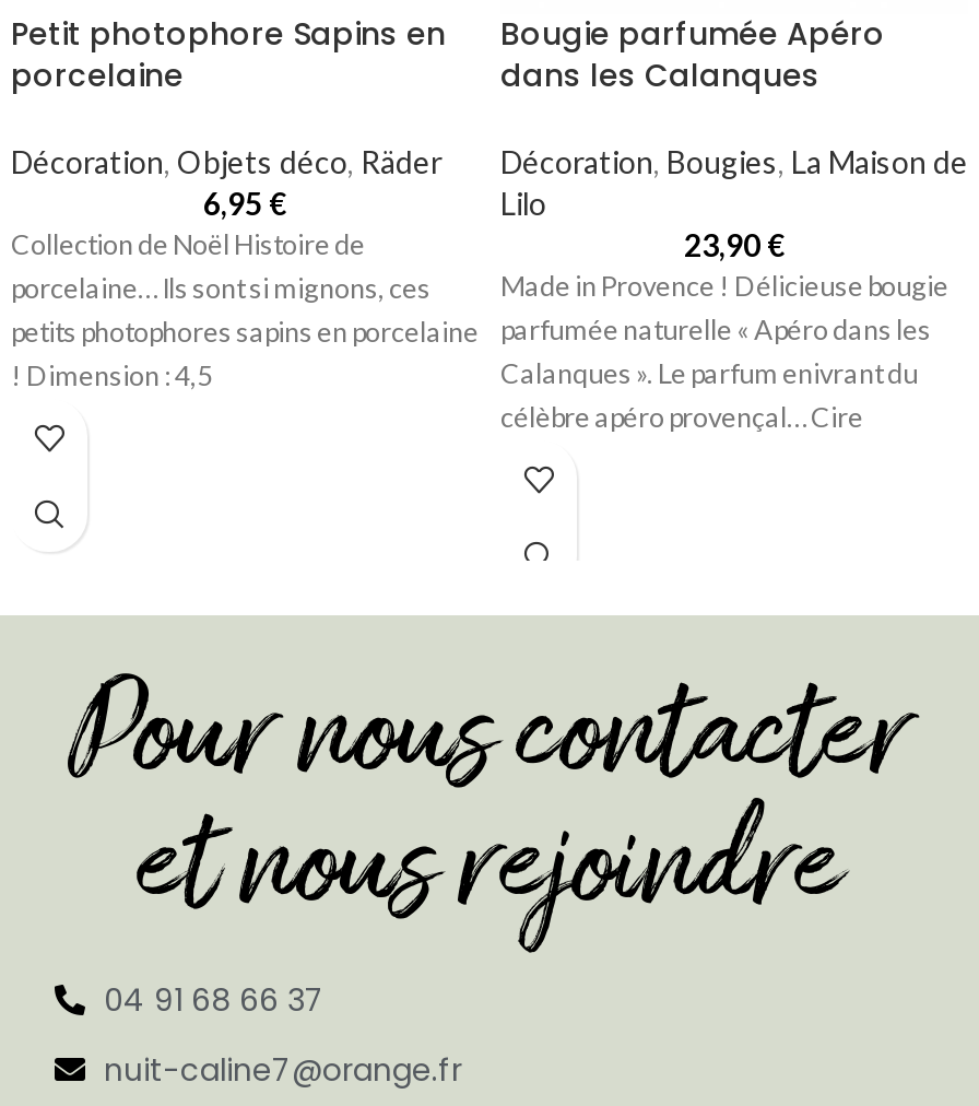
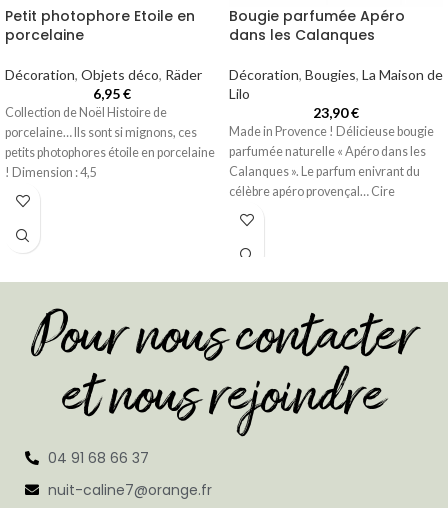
- Petit photophore Sapins en
+ Petit photophore Etoile en

- petits photophores sapins en porcelaine
+ petits photophores étoile en porcelaine
